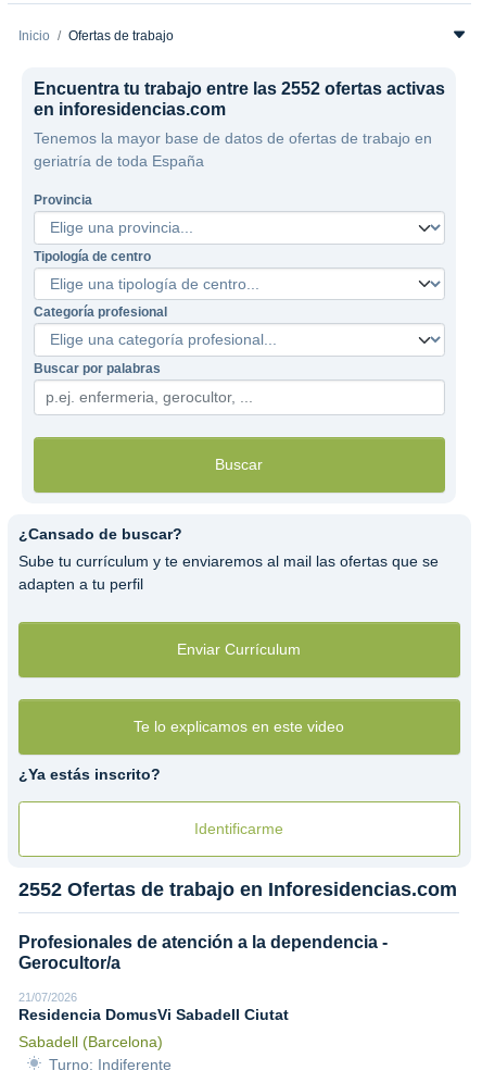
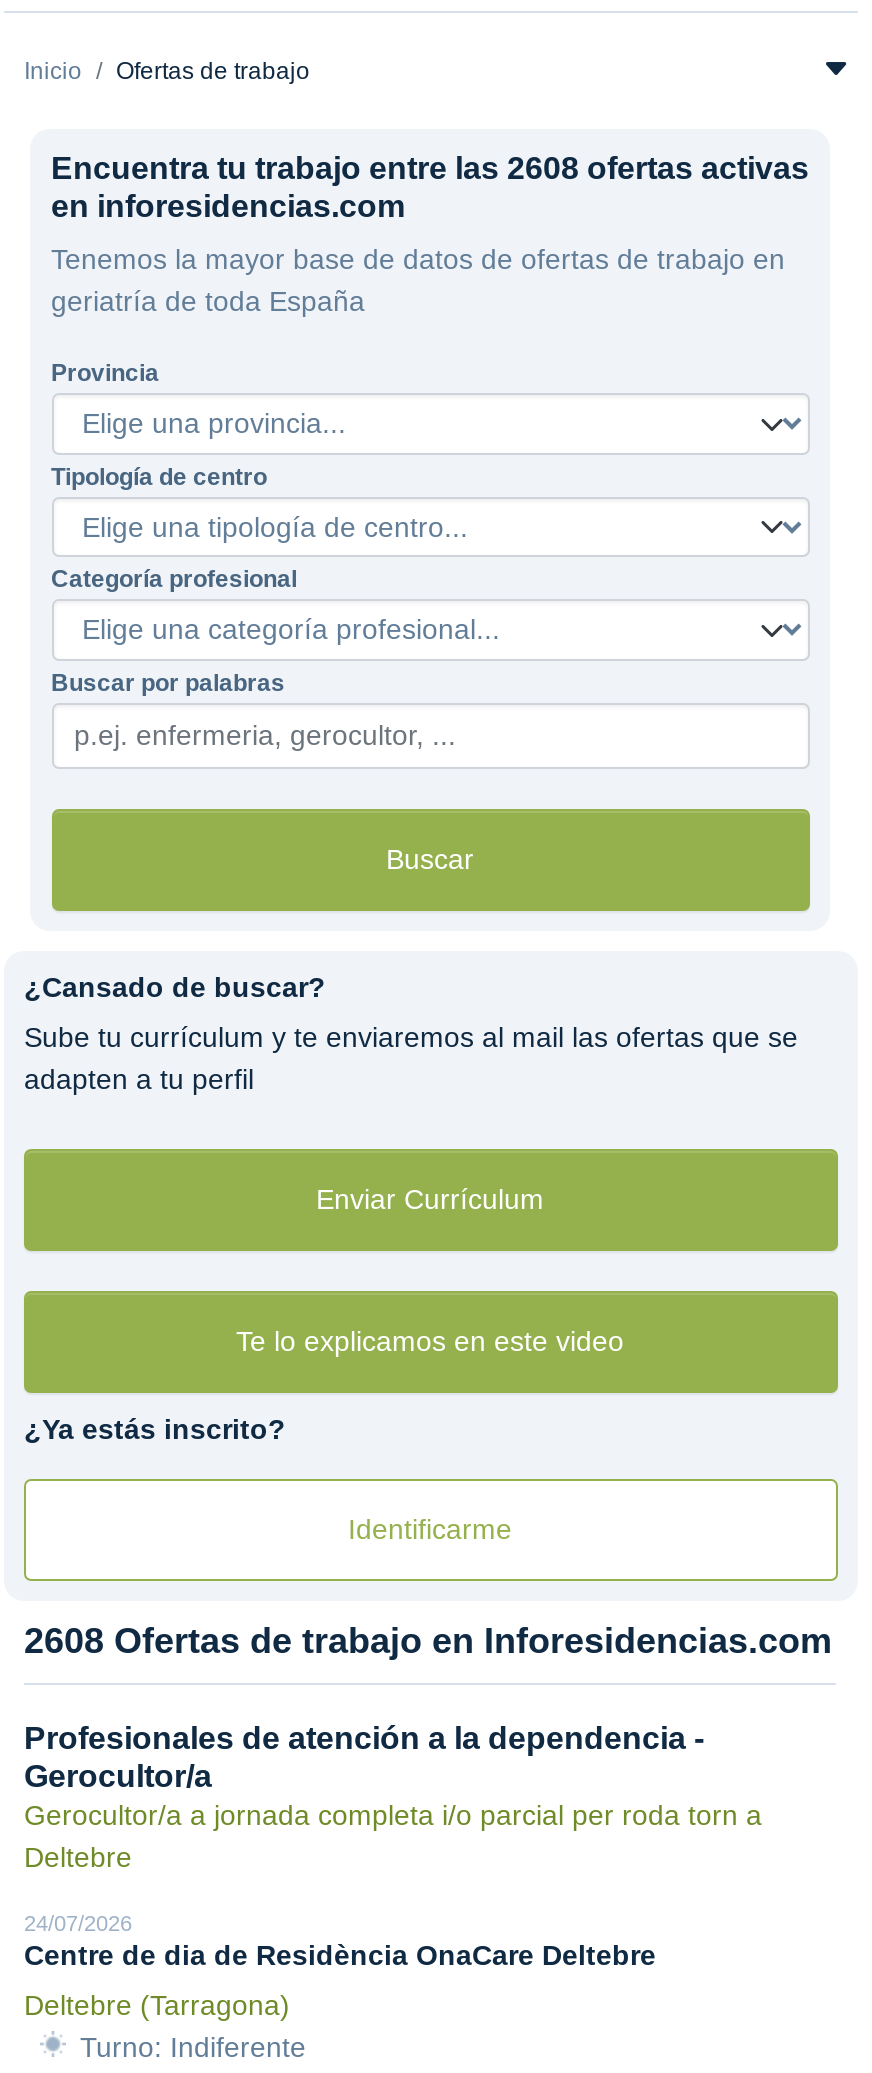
- Encuentra tu trabajo entre las 2552 ofertas activas
+ Encuentra tu trabajo entre las 2608 ofertas activas

- 2552 Ofertas de trabajo en Inforesidencias.com
+ 2608 Ofertas de trabajo en Inforesidencias.com

- 21/07/2026
- Residencia DomusVi Sabadell Ciutat
- Sabadell (Barcelona)
+ Gerocultor/a a jornada completa i/o parcial per roda torn a
+ Deltebre
+ 24/07/2026
+ Centre de dia de Residència OnaCare Deltebre
+ Deltebre (Tarragona)
